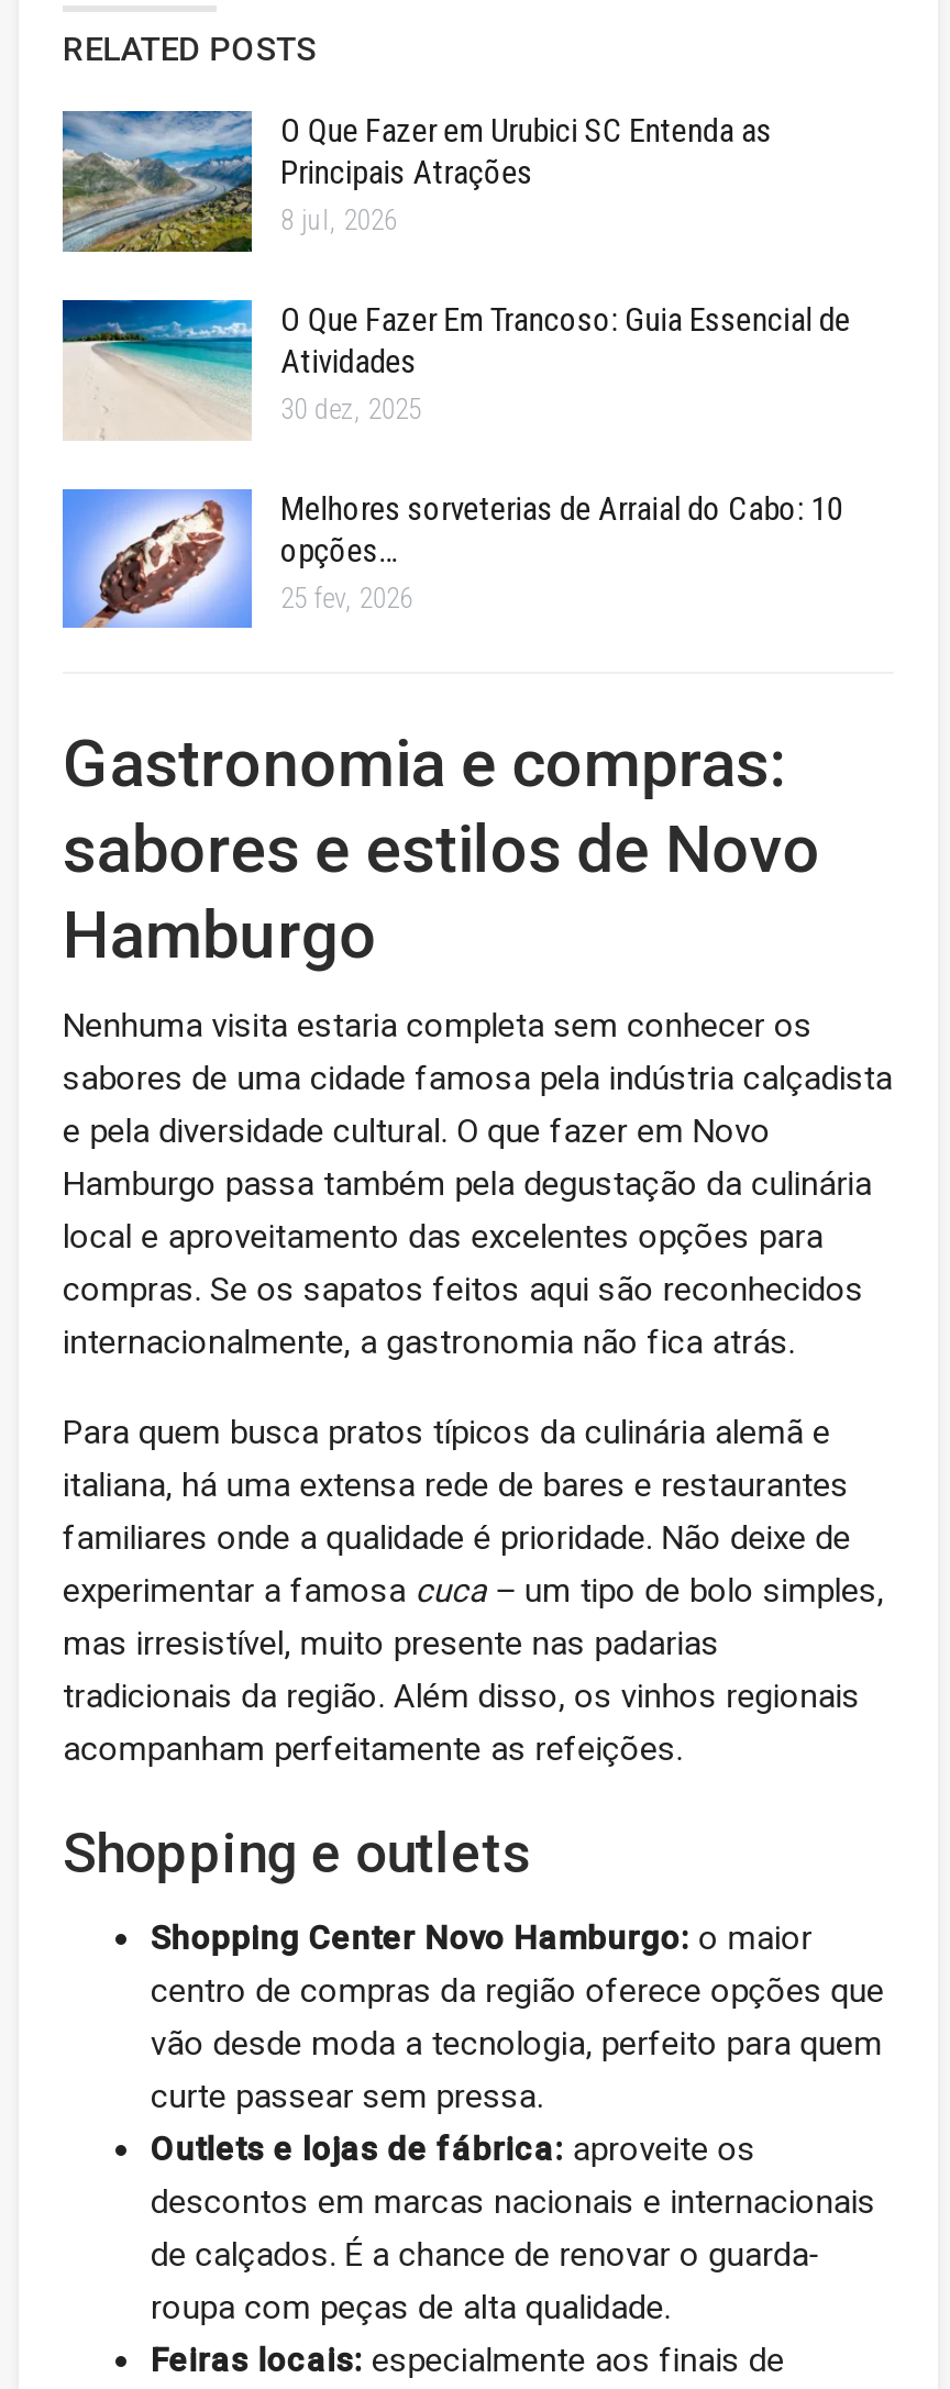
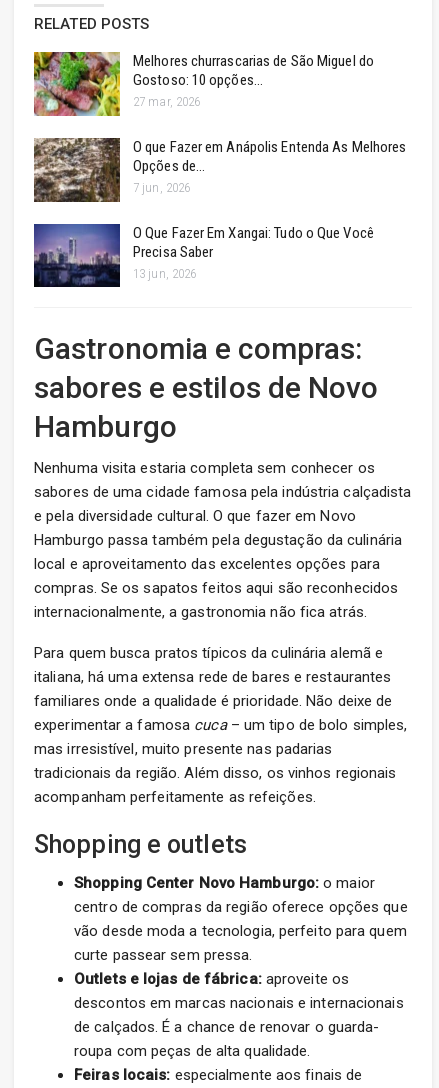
- [image]
- O Que Fazer em Urubici SC Entenda as
- Principais Atrações
- 8 jul, 2026
+ [image]
+ Melhores churrascarias de São Miguel do
+ Gostoso: 10 opções…
+ 27 mar, 2026

- [image]
- O Que Fazer Em Trancoso: Guia Essencial de
- Atividades
- 30 dez, 2025
+ [image]
+ O que Fazer em Anápolis Entenda As Melhores
+ Opções de…
+ 7 jun, 2026

- [image]
- Melhores sorveterias de Arraial do Cabo: 10
- opções…
- 25 fev, 2026
+ [image]
+ O Que Fazer Em Xangai: Tudo o Que Você
+ Precisa Saber
+ 13 jun, 2026
